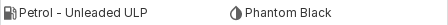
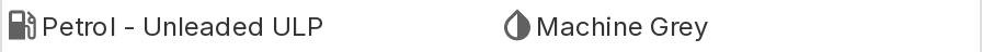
- Phantom Black
+ Machine Grey
